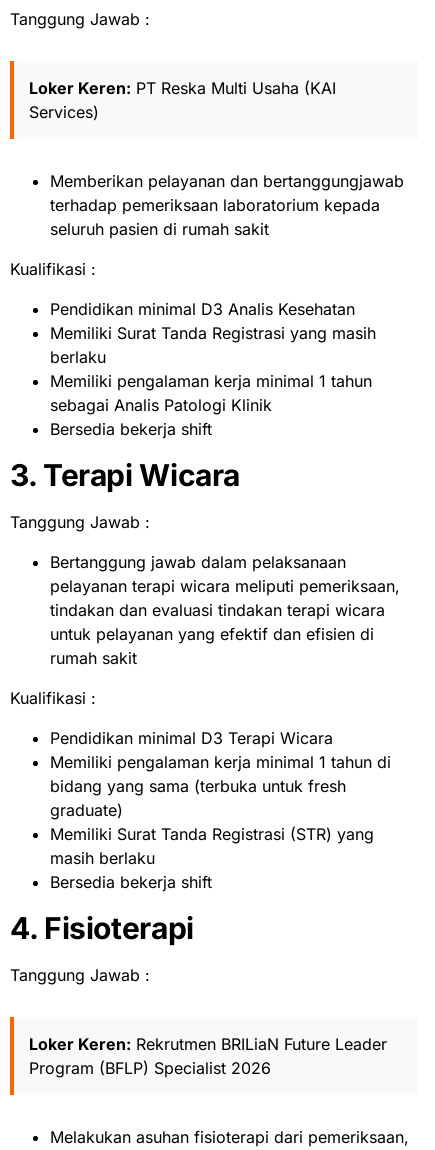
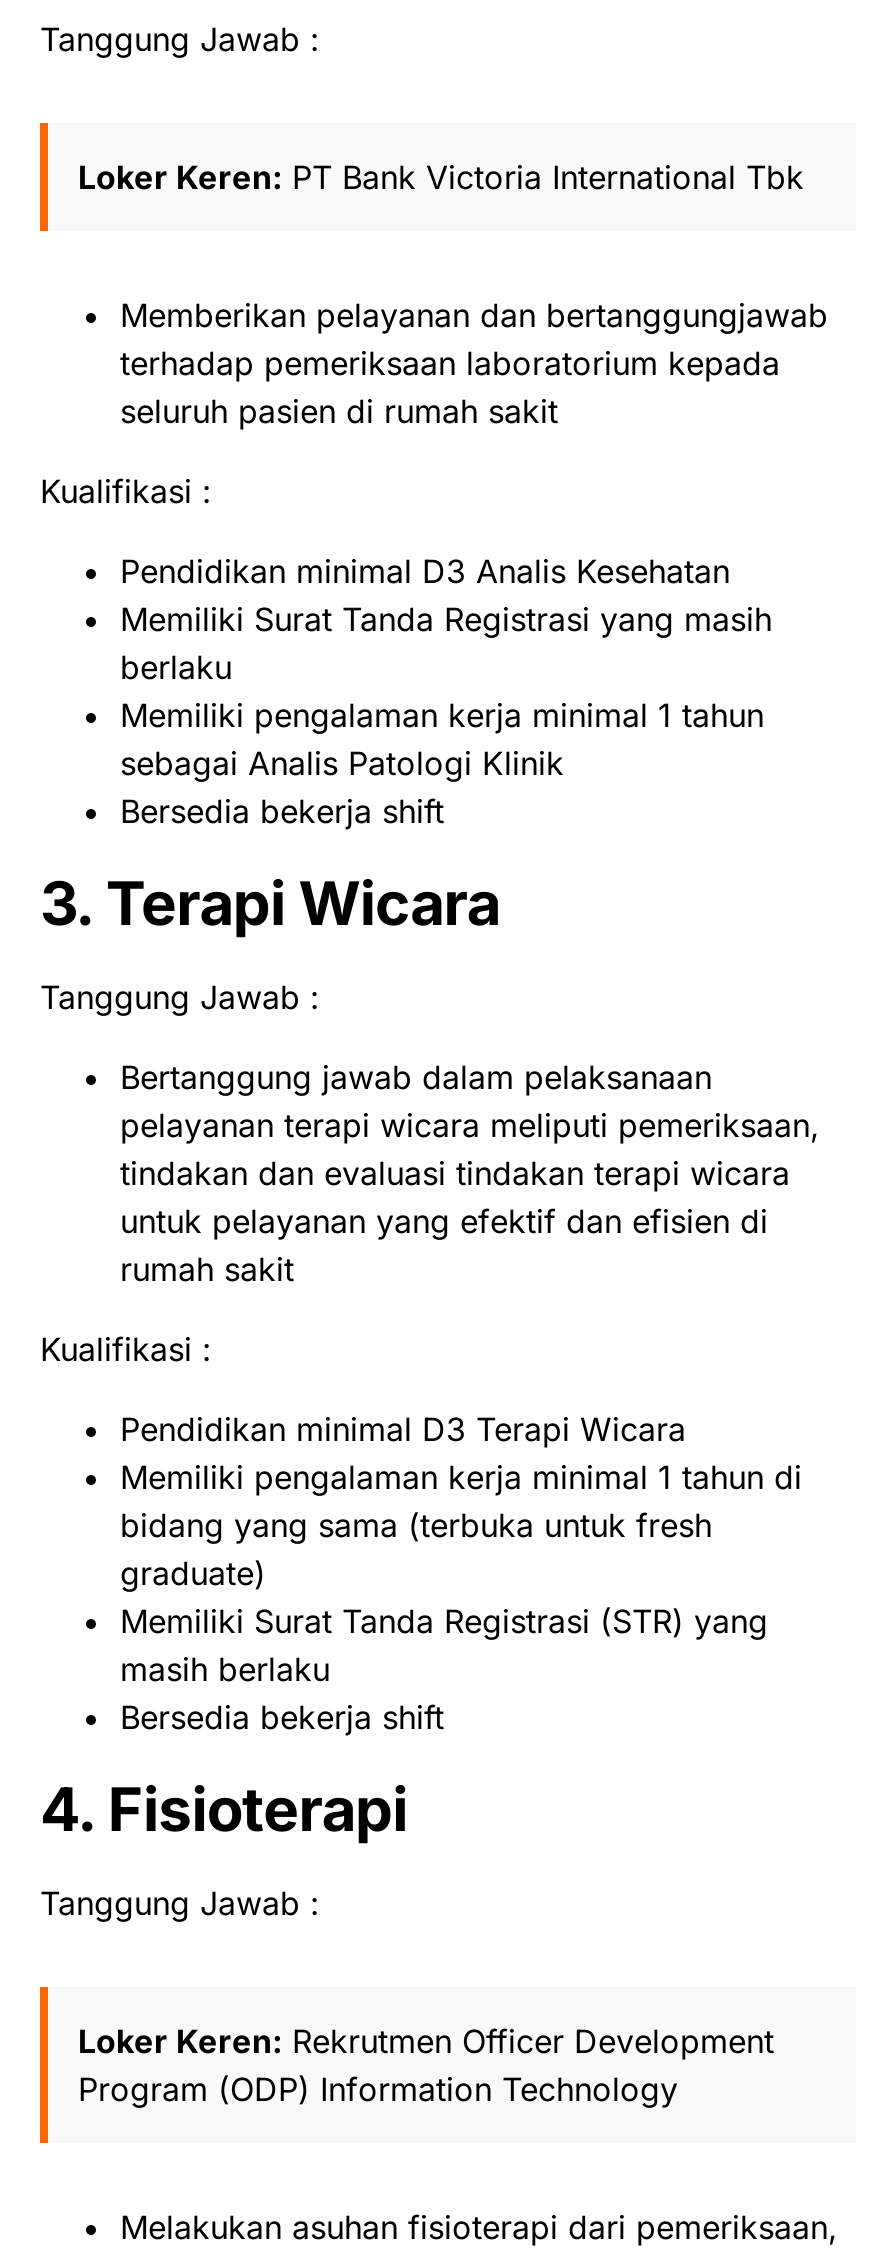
- Loker Keren: PT Reska Multi Usaha (KAI
- Services)
+ Loker Keren: PT Bank Victoria International Tbk

- Loker Keren: Rekrutmen BRILiaN Future Leader
- Program (BFLP) Specialist 2026
+ Loker Keren: Rekrutmen Officer Development
+ Program (ODP) Information Technology
